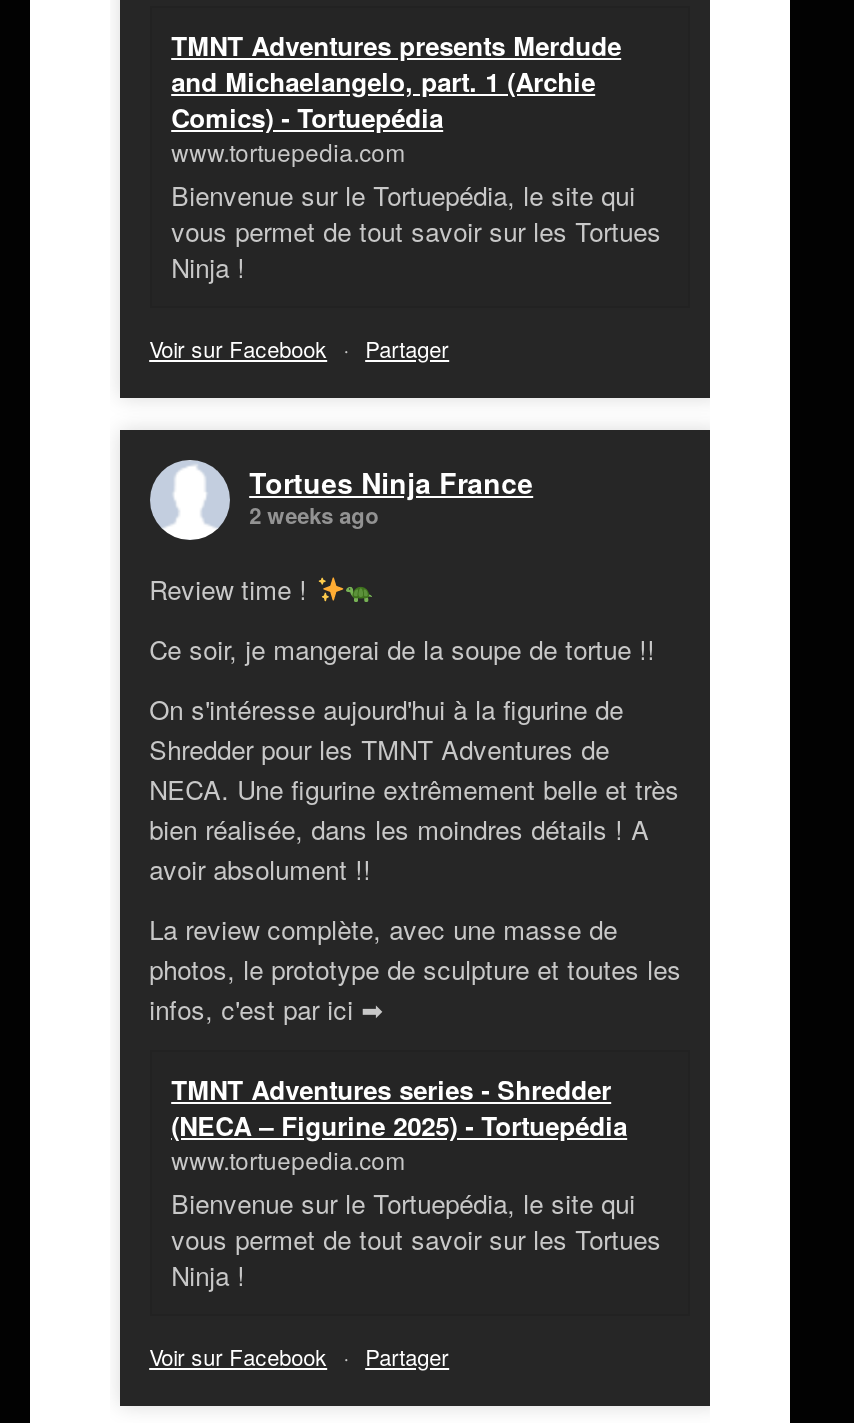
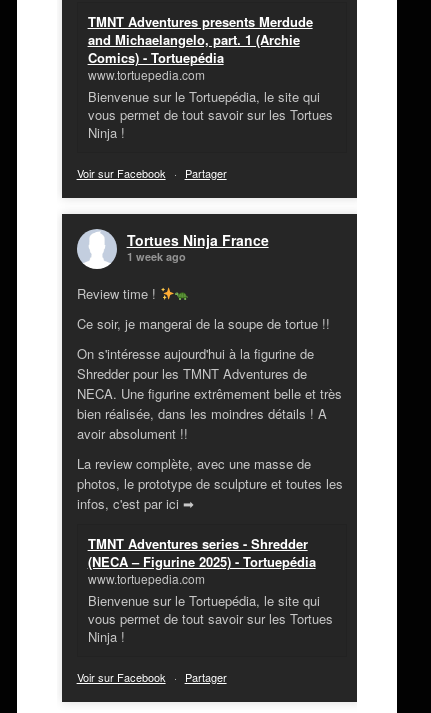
- 2 weeks ago
+ 1 week ago
